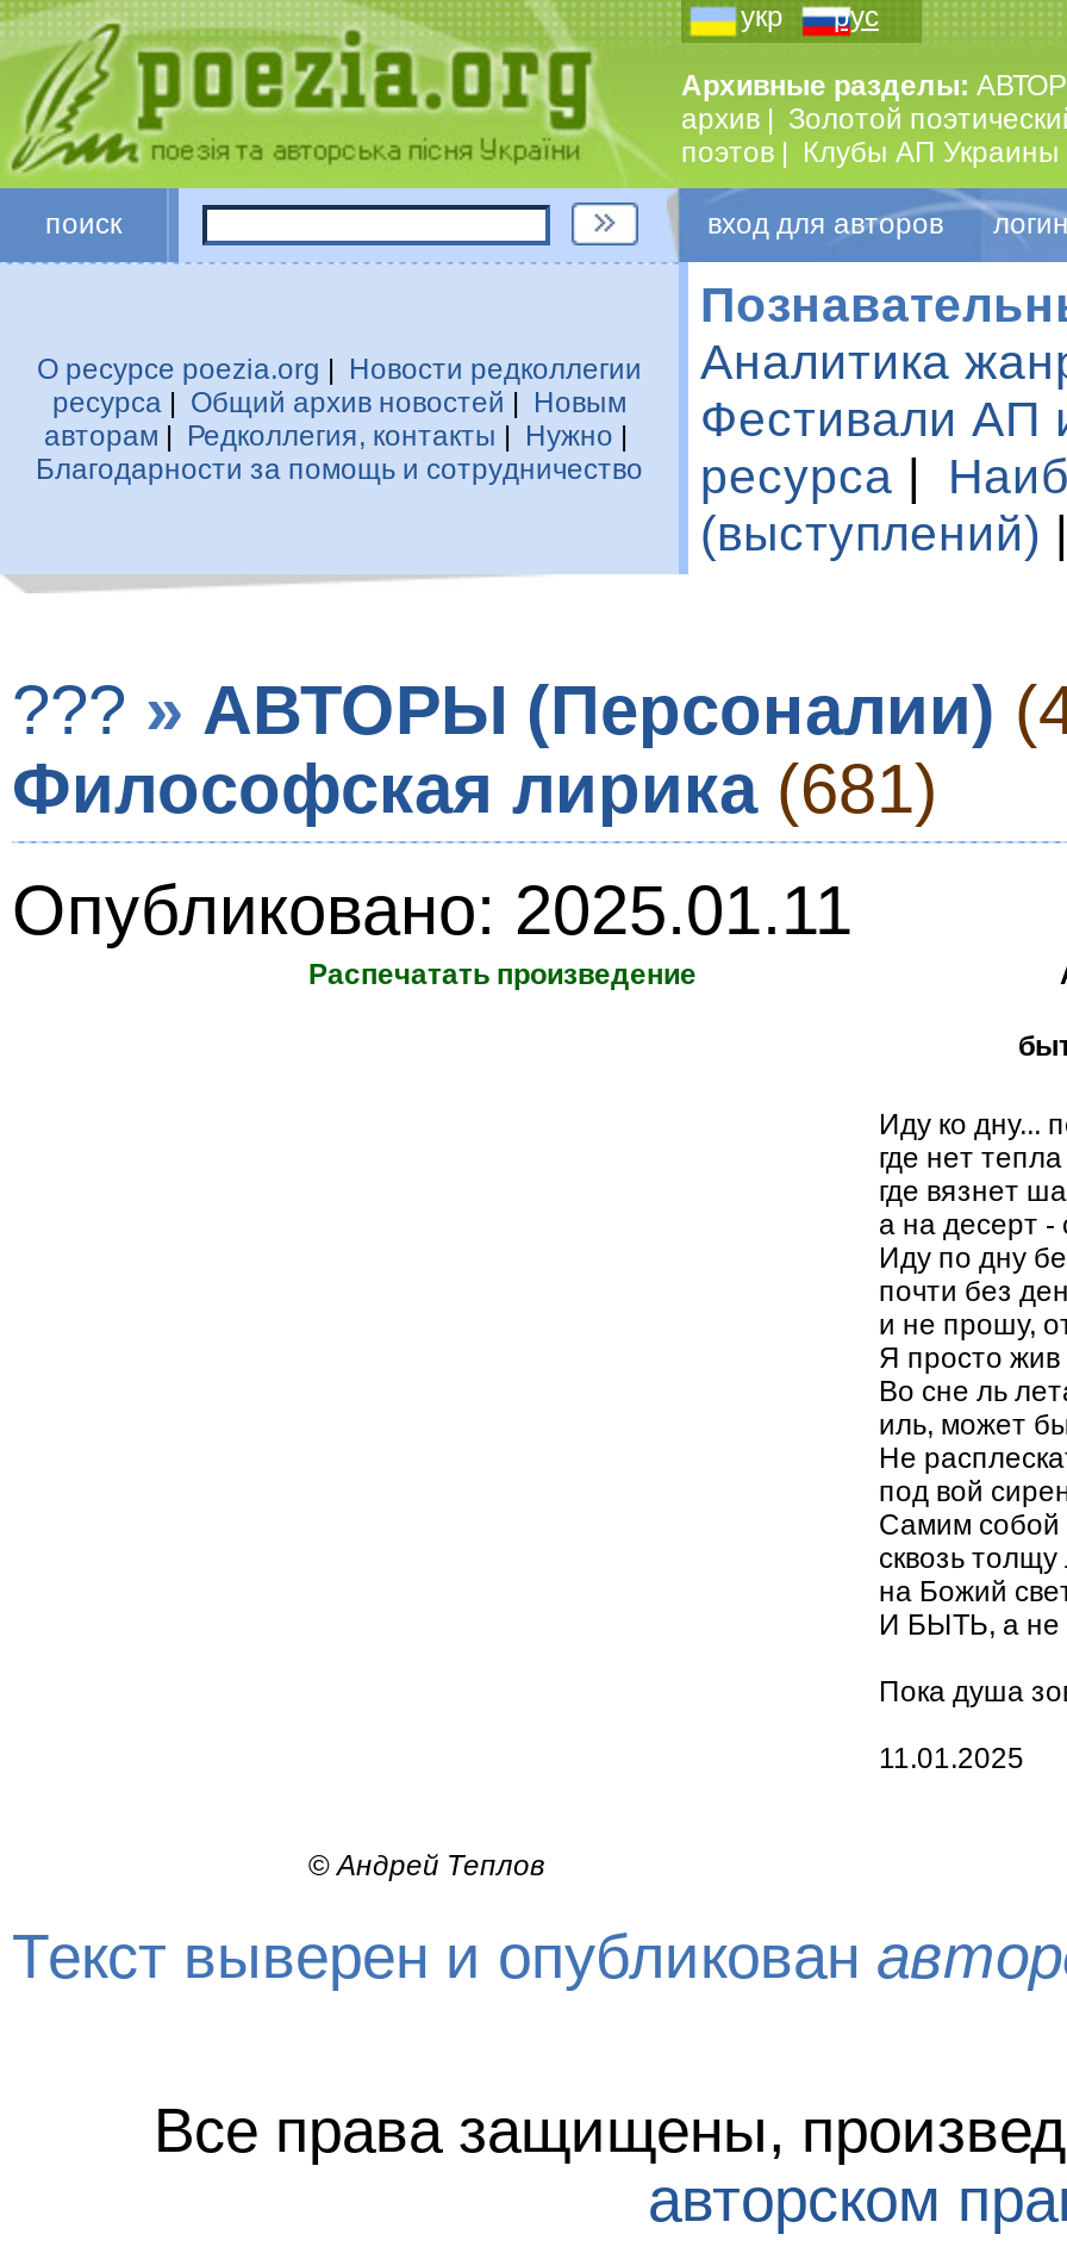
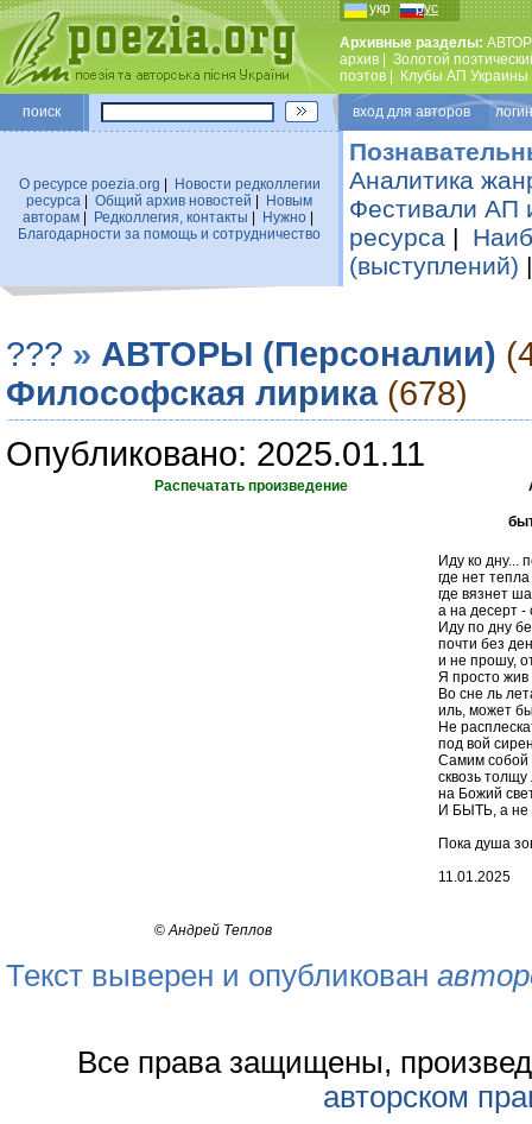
- Философская лирика (681)
+ Философская лирика (678)
